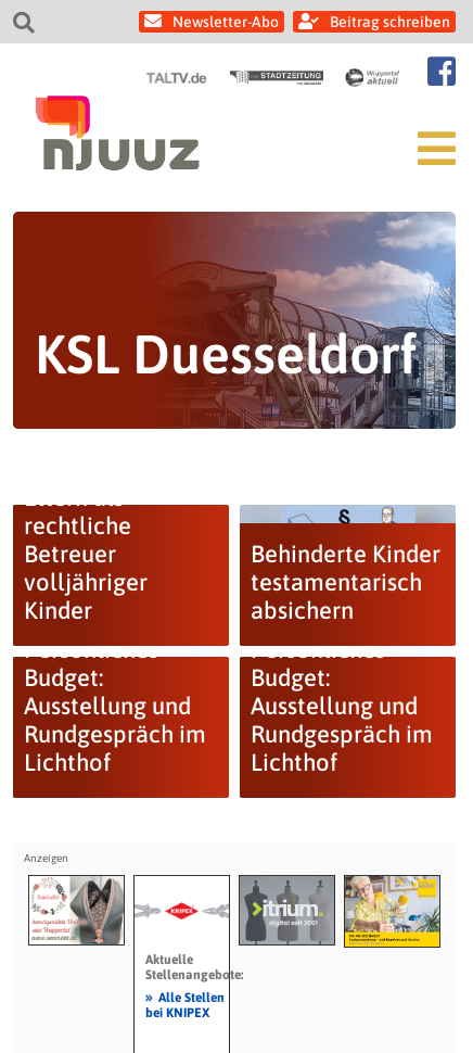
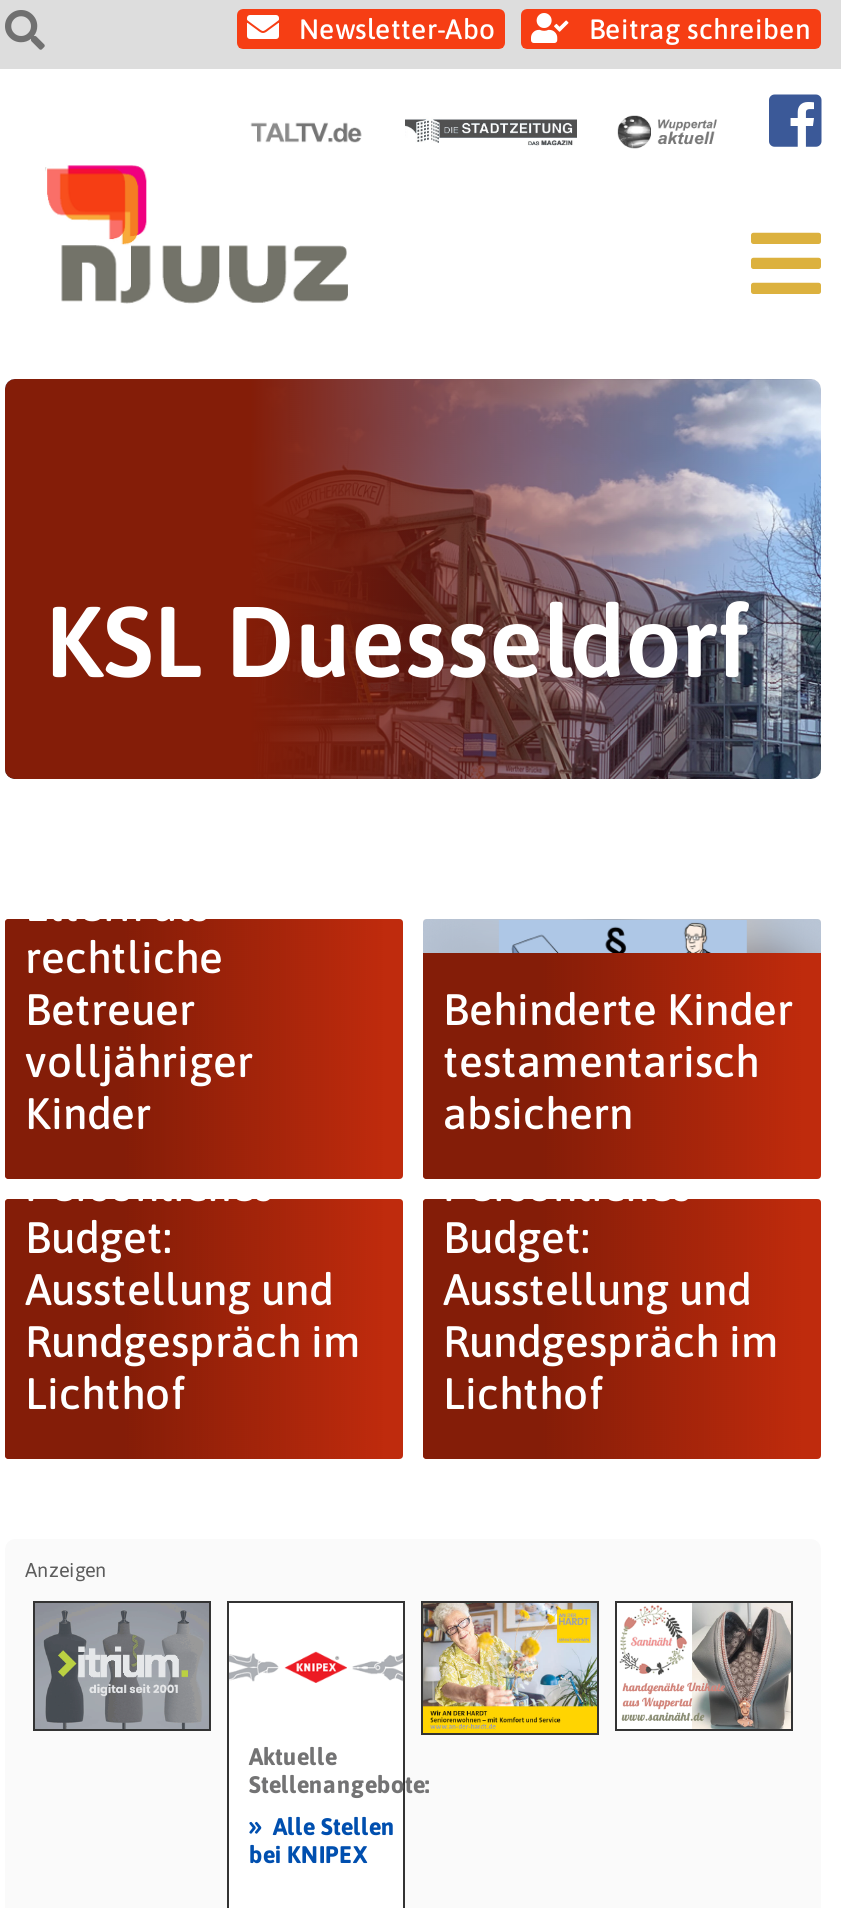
- [image]
+ [image]

- [image]
+ [image]

- [image]
+ [image]
